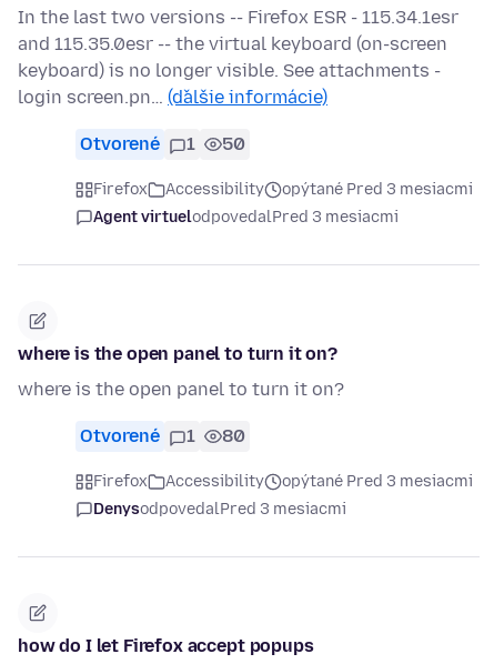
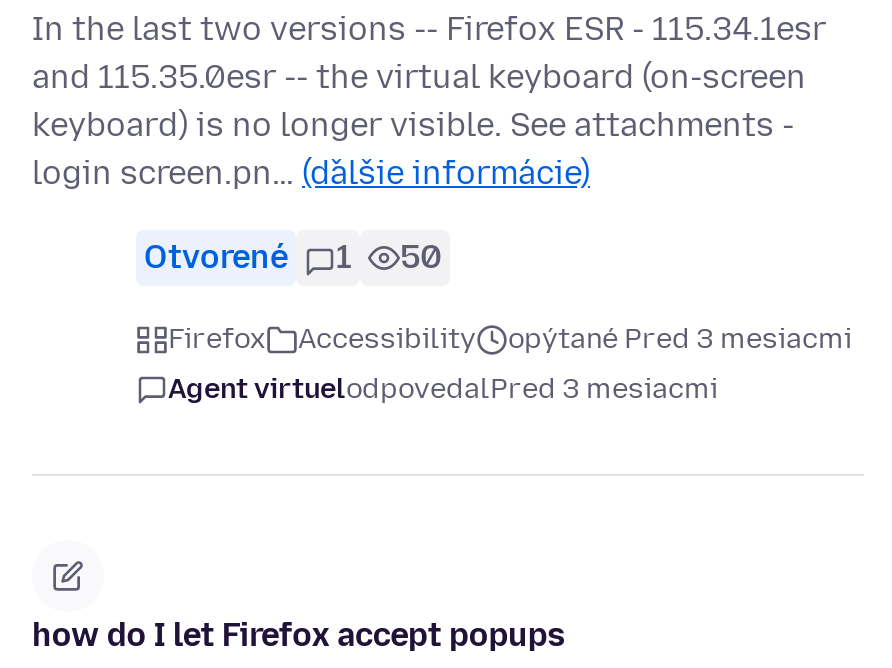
- where is the open panel to turn it on?
- where is the open panel to turn it on?
- Otvorené
- 1
- 80
- Firefox
- Accessibility
- opýtané Pred 3 mesiacmi
- DenysodpovedalPred 3 mesiacmi
